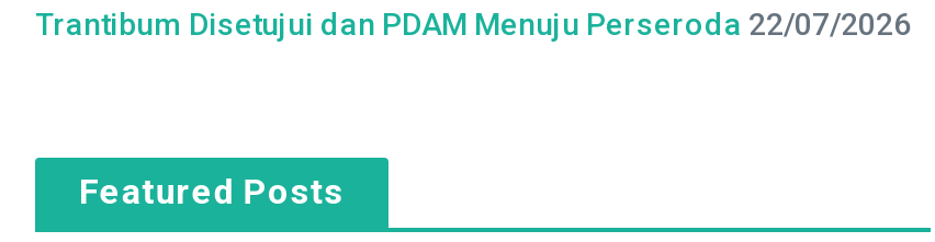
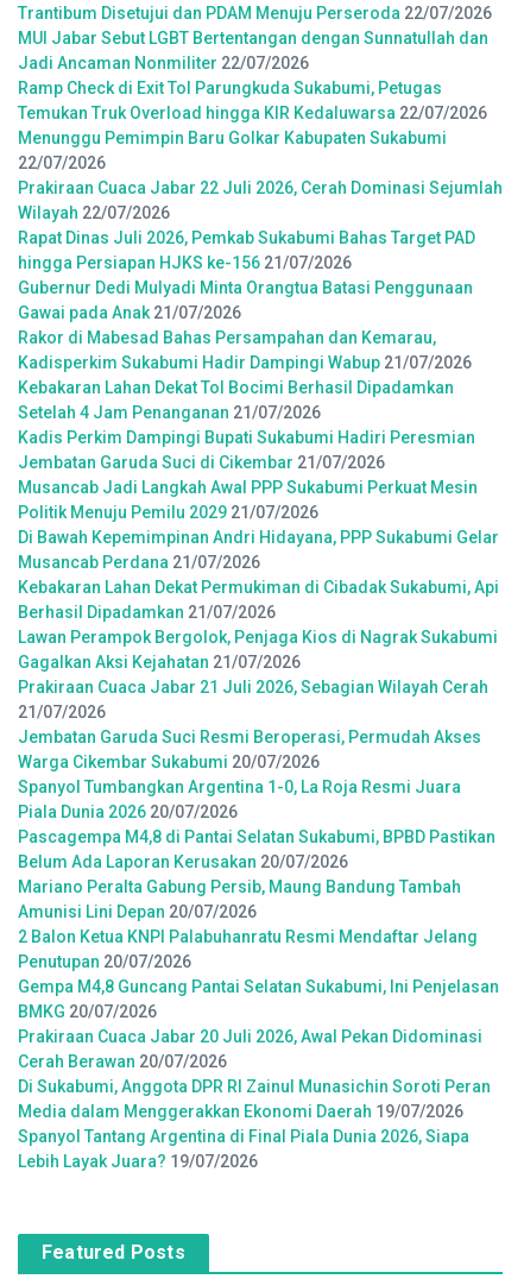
+ MUI Jabar Sebut LGBT Bertentangan dengan Sunnatullah dan
+ Jadi Ancaman Nonmiliter 22/07/2026
+ Ramp Check di Exit Tol Parungkuda Sukabumi, Petugas
+ Temukan Truk Overload hingga KIR Kedaluwarsa 22/07/2026
+ Menunggu Pemimpin Baru Golkar Kabupaten Sukabumi
+ 22/07/2026
+ Prakiraan Cuaca Jabar 22 Juli 2026, Cerah Dominasi Sejumlah
+ Wilayah 22/07/2026
+ Rapat Dinas Juli 2026, Pemkab Sukabumi Bahas Target PAD
+ hingga Persiapan HJKS ke-156 21/07/2026
+ Gubernur Dedi Mulyadi Minta Orangtua Batasi Penggunaan
+ Gawai pada Anak 21/07/2026
+ Rakor di Mabesad Bahas Persampahan dan Kemarau,
+ Kadisperkim Sukabumi Hadir Dampingi Wabup 21/07/2026
+ Kebakaran Lahan Dekat Tol Bocimi Berhasil Dipadamkan
+ Setelah 4 Jam Penanganan 21/07/2026
+ Kadis Perkim Dampingi Bupati Sukabumi Hadiri Peresmian
+ Jembatan Garuda Suci di Cikembar 21/07/2026
+ Musancab Jadi Langkah Awal PPP Sukabumi Perkuat Mesin
+ Politik Menuju Pemilu 2029 21/07/2026
+ Di Bawah Kepemimpinan Andri Hidayana, PPP Sukabumi Gelar
+ Musancab Perdana 21/07/2026
+ Kebakaran Lahan Dekat Permukiman di Cibadak Sukabumi, Api
+ Berhasil Dipadamkan 21/07/2026
+ Lawan Perampok Bergolok, Penjaga Kios di Nagrak Sukabumi
+ Gagalkan Aksi Kejahatan 21/07/2026
+ Prakiraan Cuaca Jabar 21 Juli 2026, Sebagian Wilayah Cerah
+ 21/07/2026
+ Jembatan Garuda Suci Resmi Beroperasi, Permudah Akses
+ Warga Cikembar Sukabumi 20/07/2026
+ Spanyol Tumbangkan Argentina 1-0, La Roja Resmi Juara
+ Piala Dunia 2026 20/07/2026
+ Pascagempa M4,8 di Pantai Selatan Sukabumi, BPBD Pastikan
+ Belum Ada Laporan Kerusakan 20/07/2026
+ Mariano Peralta Gabung Persib, Maung Bandung Tambah
+ Amunisi Lini Depan 20/07/2026
+ 2 Balon Ketua KNPI Palabuhanratu Resmi Mendaftar Jelang
+ Penutupan 20/07/2026
+ Gempa M4,8 Guncang Pantai Selatan Sukabumi, Ini Penjelasan
+ BMKG 20/07/2026
+ Prakiraan Cuaca Jabar 20 Juli 2026, Awal Pekan Didominasi
+ Cerah Berawan 20/07/2026
+ Di Sukabumi, Anggota DPR RI Zainul Munasichin Soroti Peran
+ Media dalam Menggerakkan Ekonomi Daerah 19/07/2026
+ Spanyol Tantang Argentina di Final Piala Dunia 2026, Siapa
+ Lebih Layak Juara? 19/07/2026
